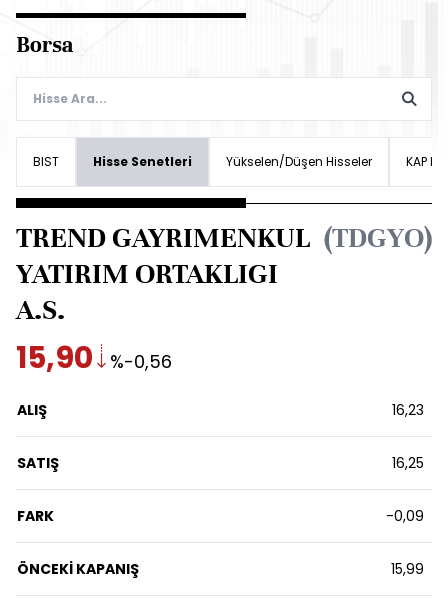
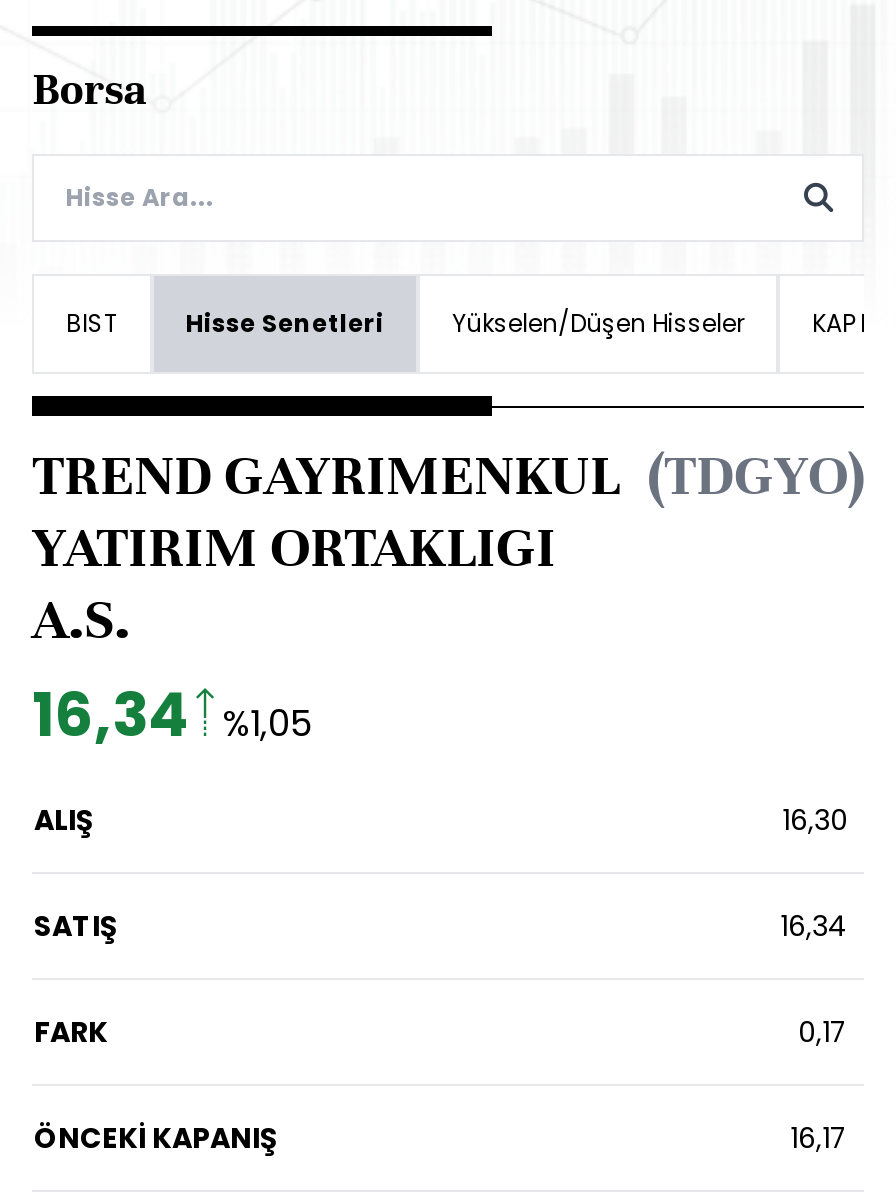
- 15,90
+ 16,34

- %-0,56
+ %1,05

- 16,23
+ 16,30

- 16,25
+ 16,34

- -0,09
+ 0,17

- 15,99
+ 16,17
